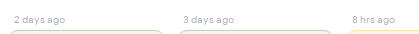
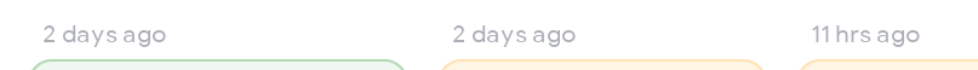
- 3 days ago
+ 2 days ago

- 8 hrs ago
+ 11 hrs ago
